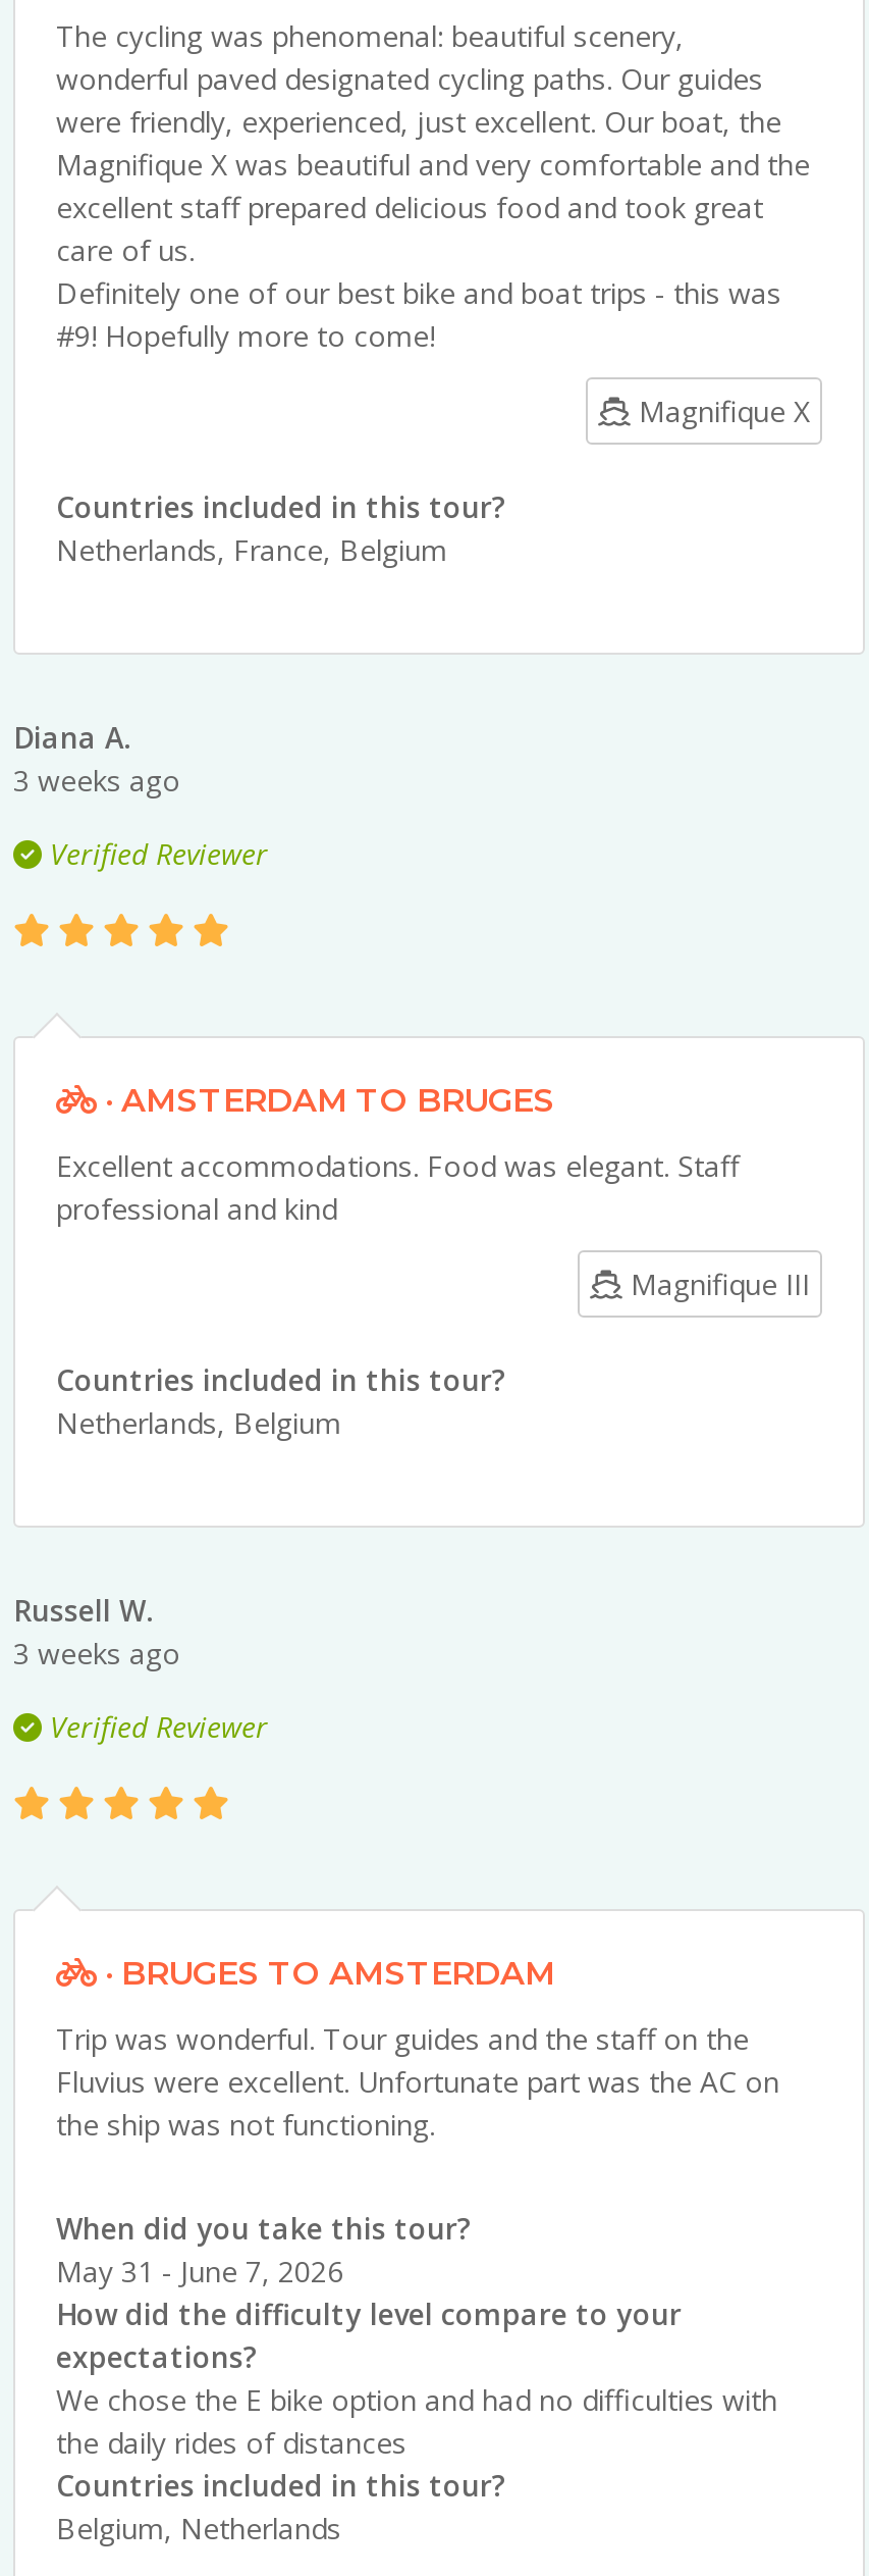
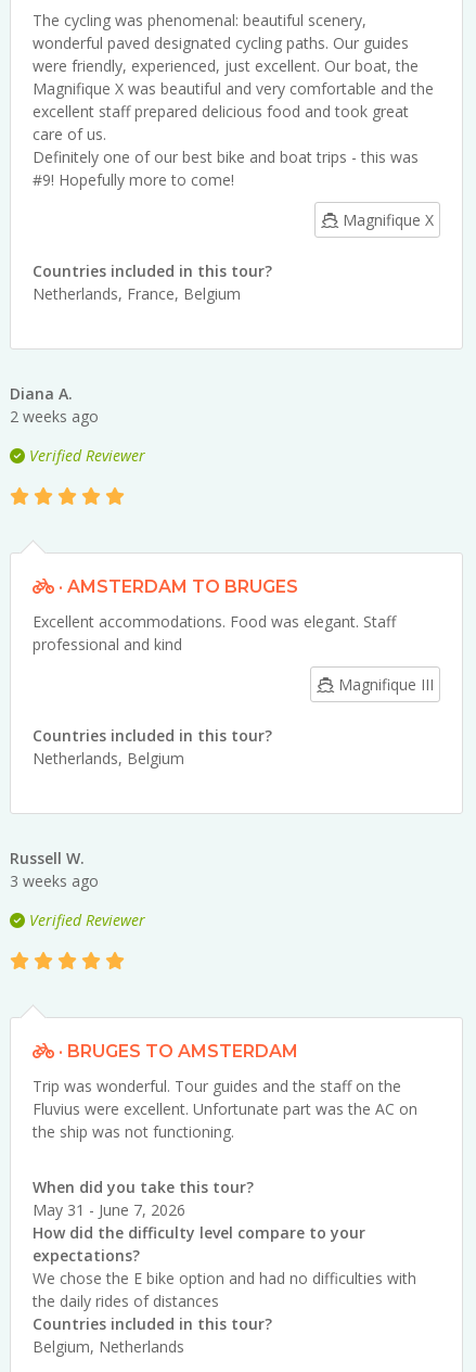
- 3 weeks ago
+ 2 weeks ago
